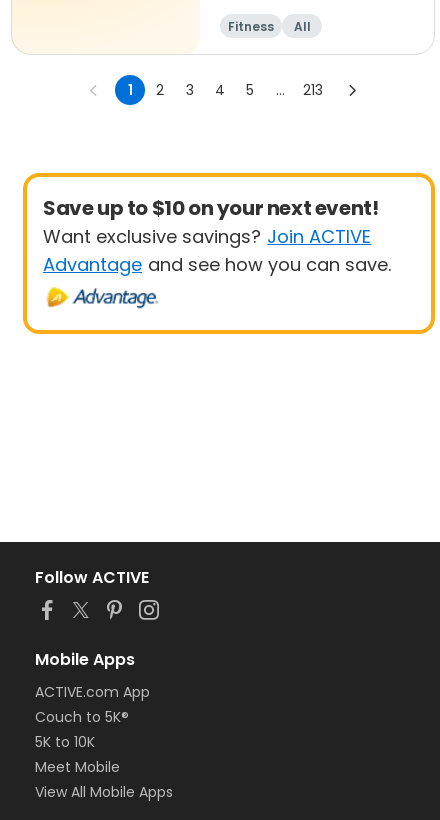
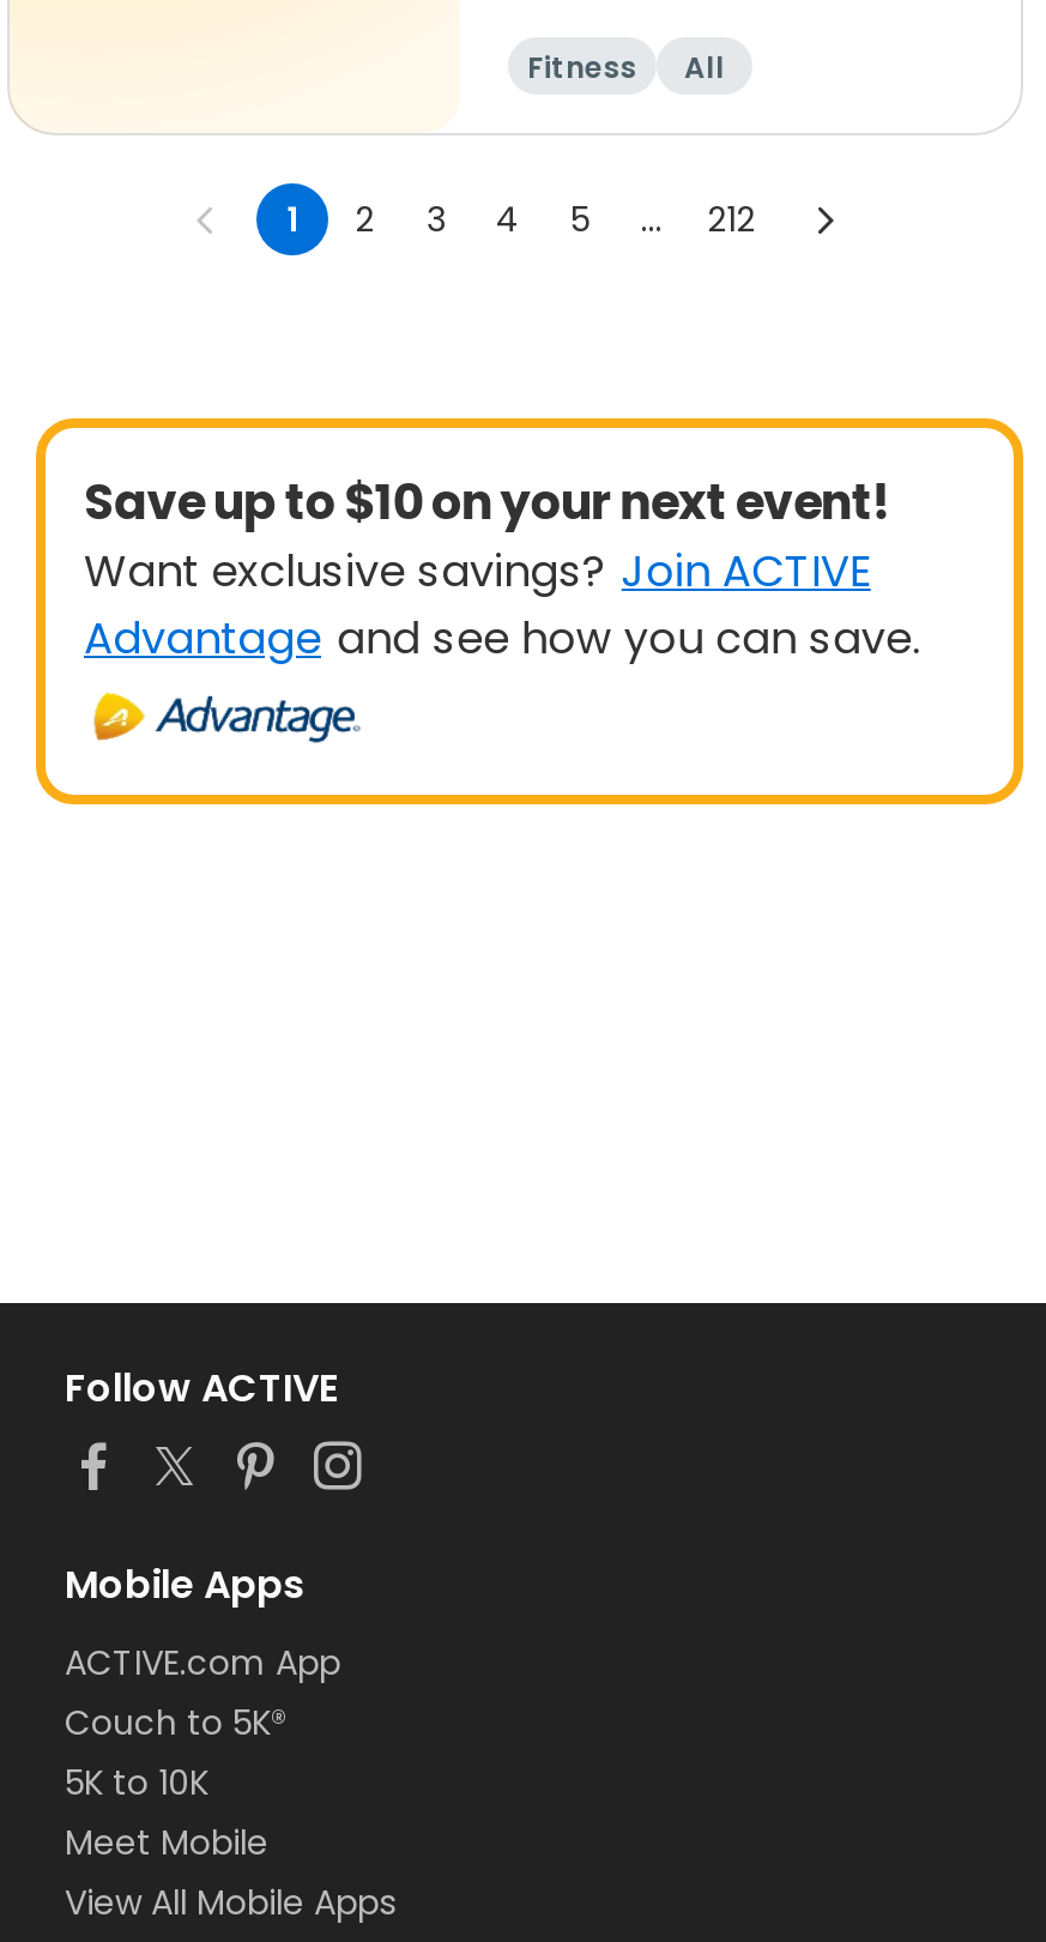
- 213
+ 212
